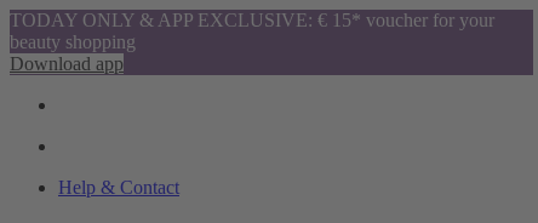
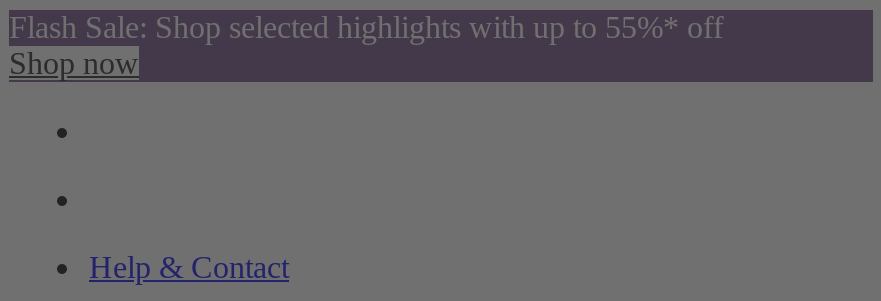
- TODAY ONLY & APP EXCLUSIVE: € 15* voucher for your
- beauty shopping
- Download app
+ Flash Sale: Shop selected highlights with up to 55%* off
+ Shop now
